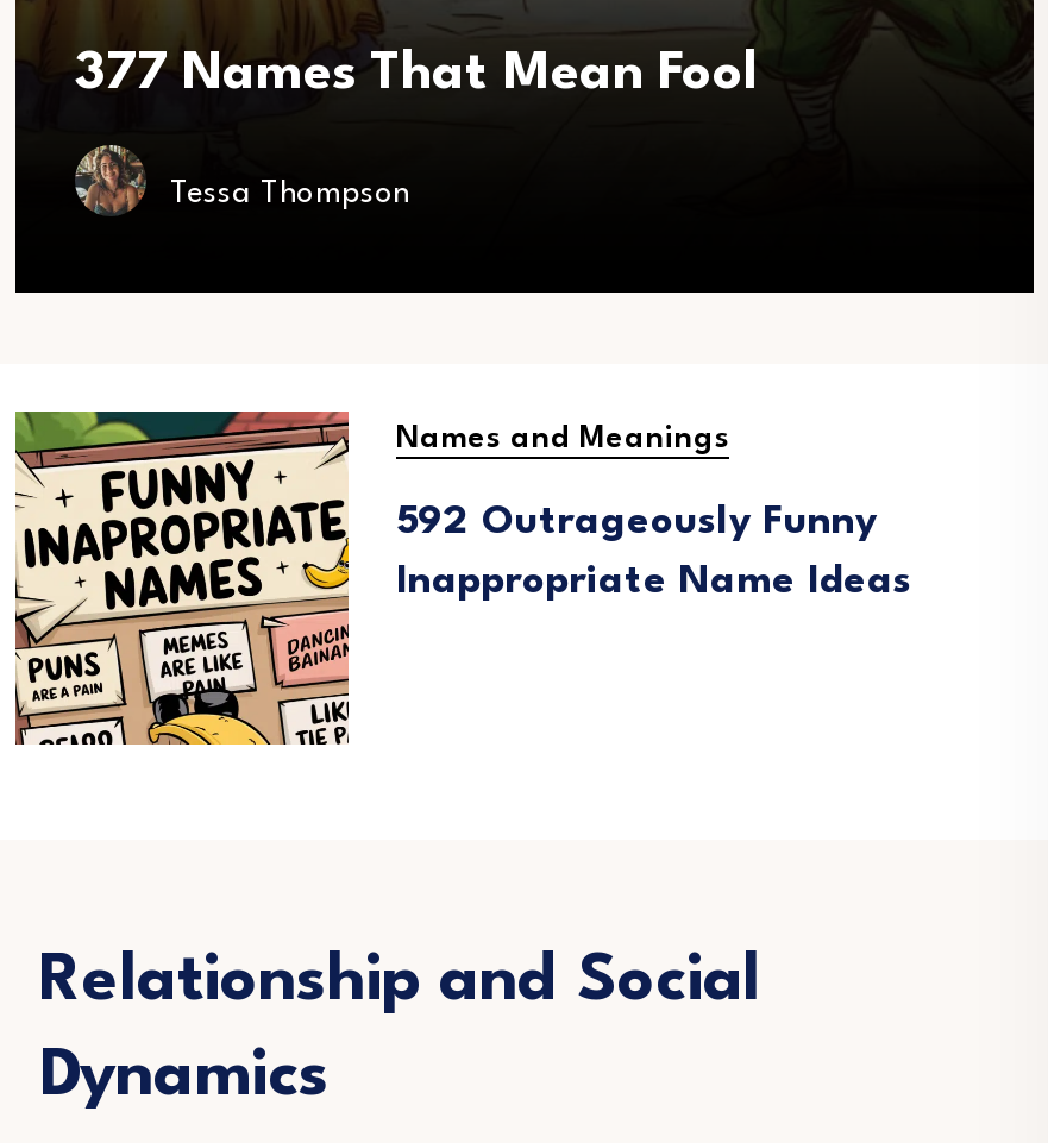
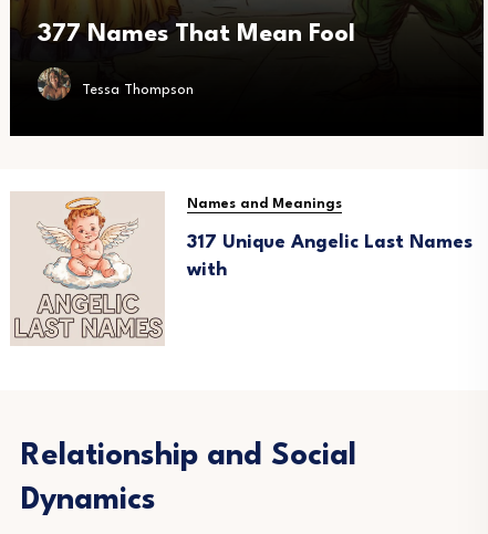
- [image]
- 592 Outrageously Funny
+ [image]
+ 317 Unique Angelic Last Names

- Inappropriate Name Ideas
+ with
